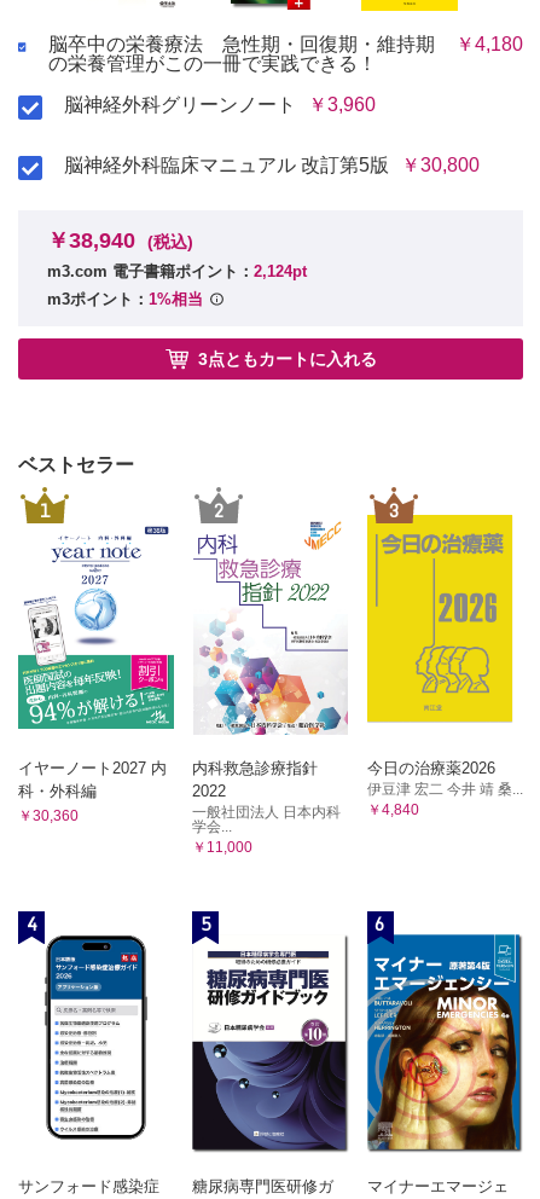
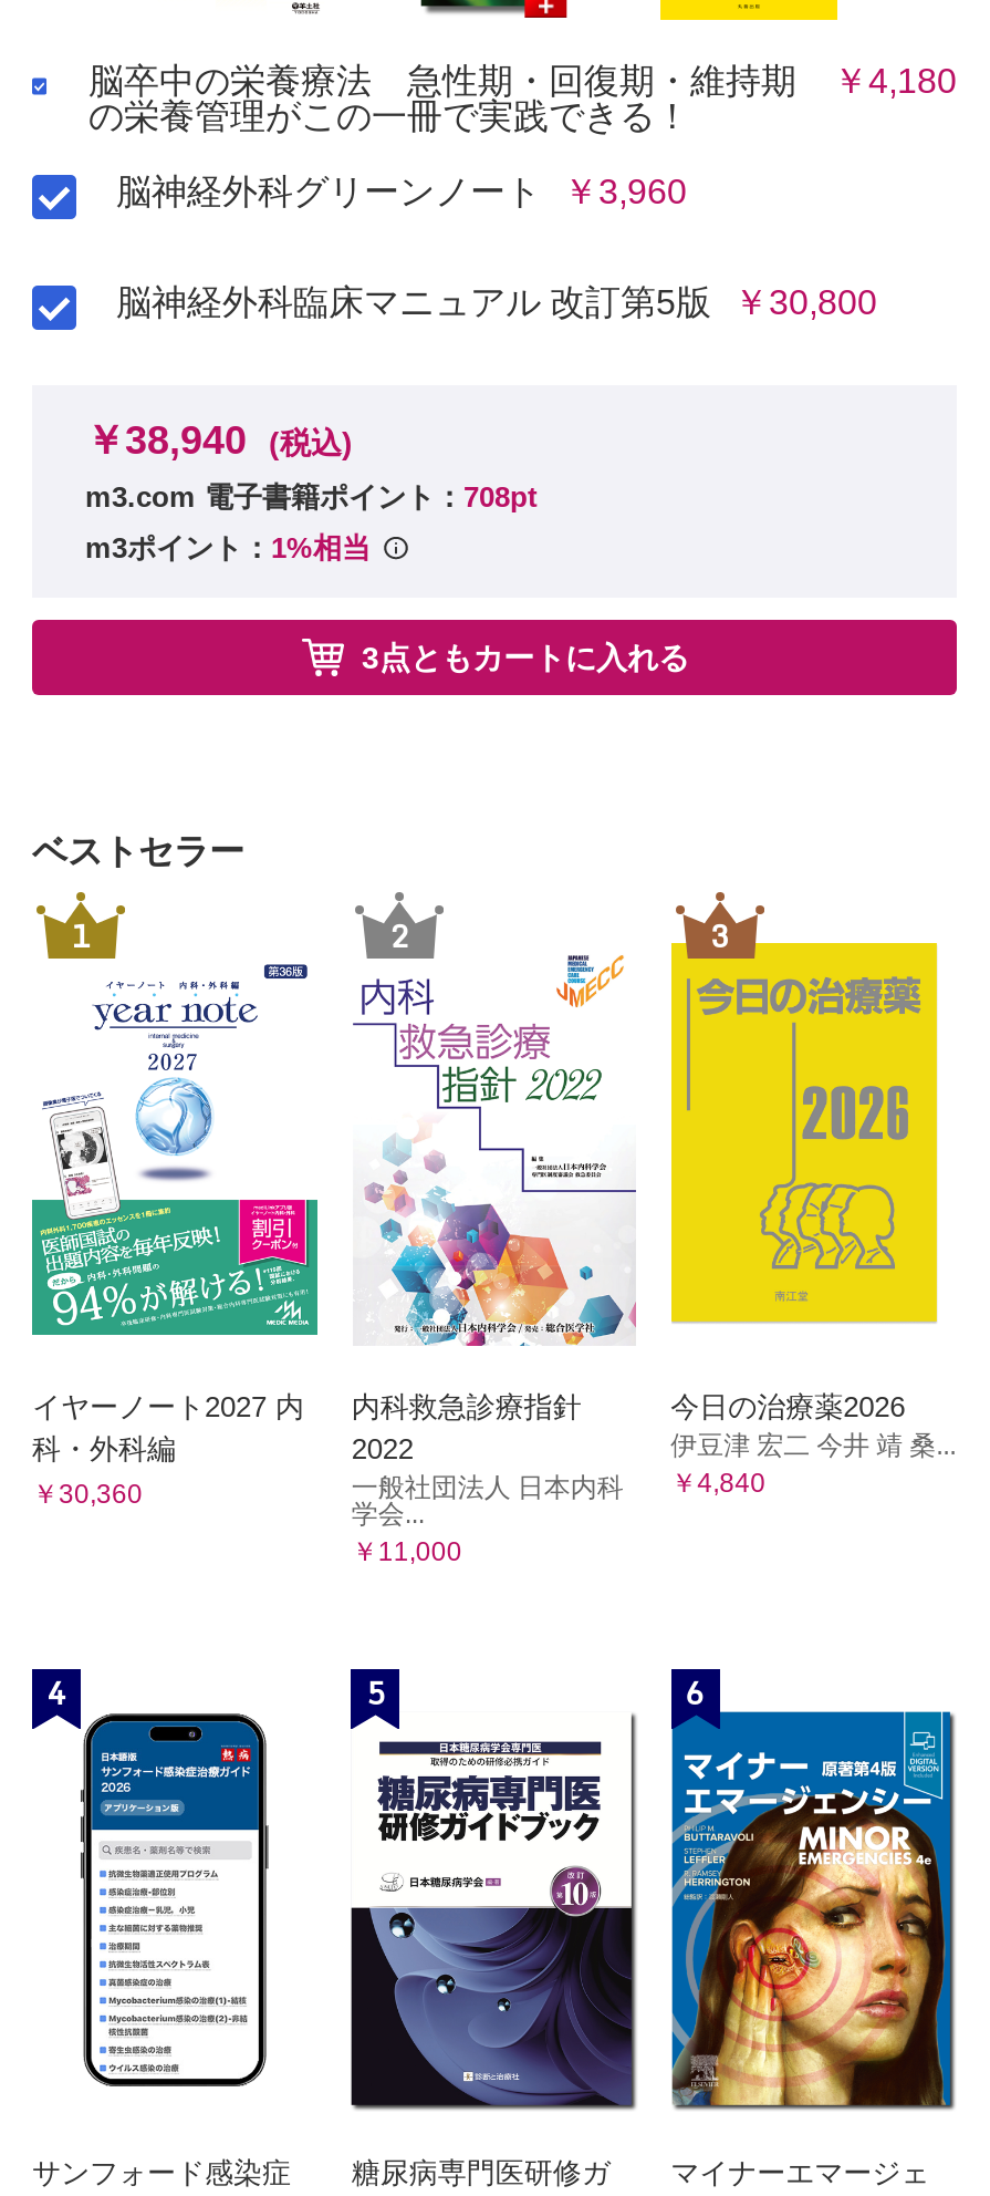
- m3.com 電子書籍ポイント：2,124pt
+ m3.com 電子書籍ポイント：708pt
